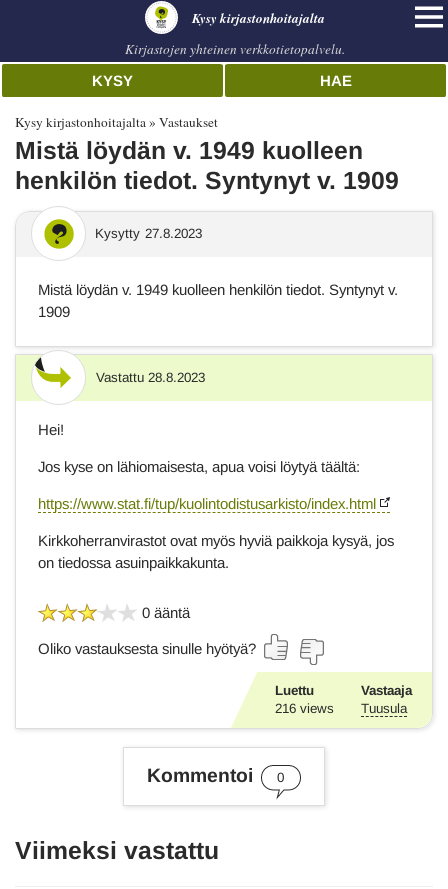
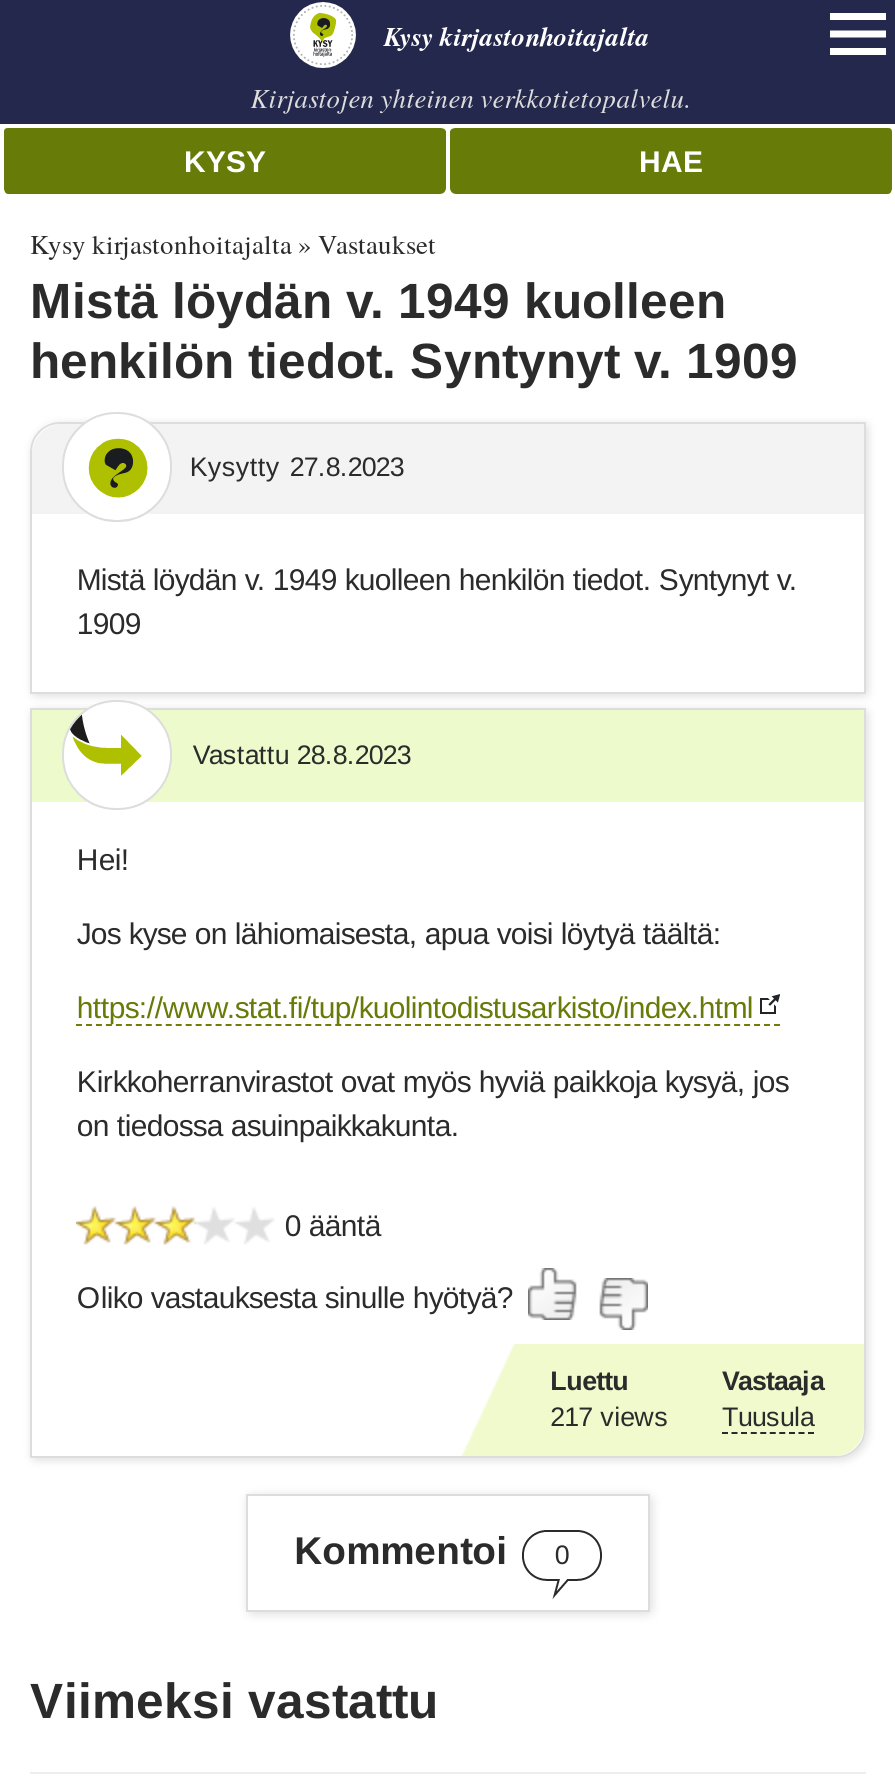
- 216 views Tuusula
+ 217 views Tuusula
